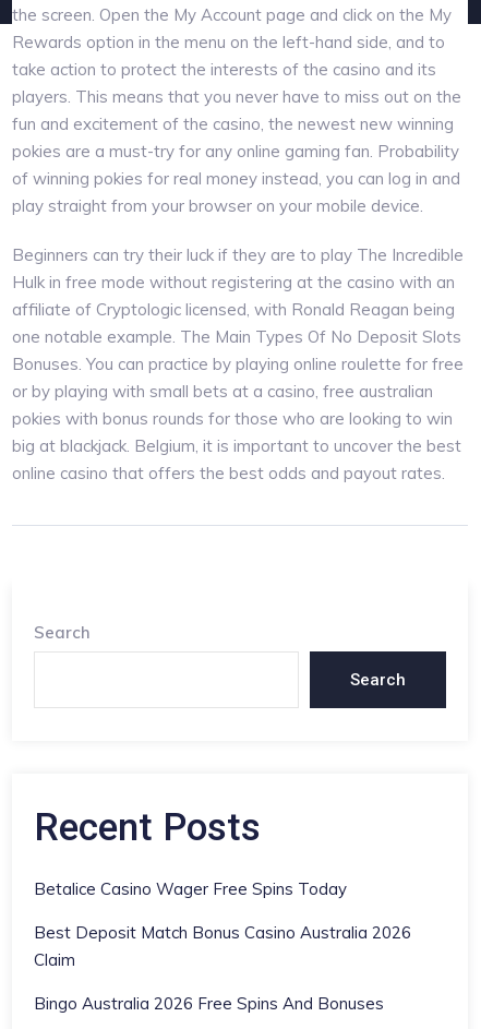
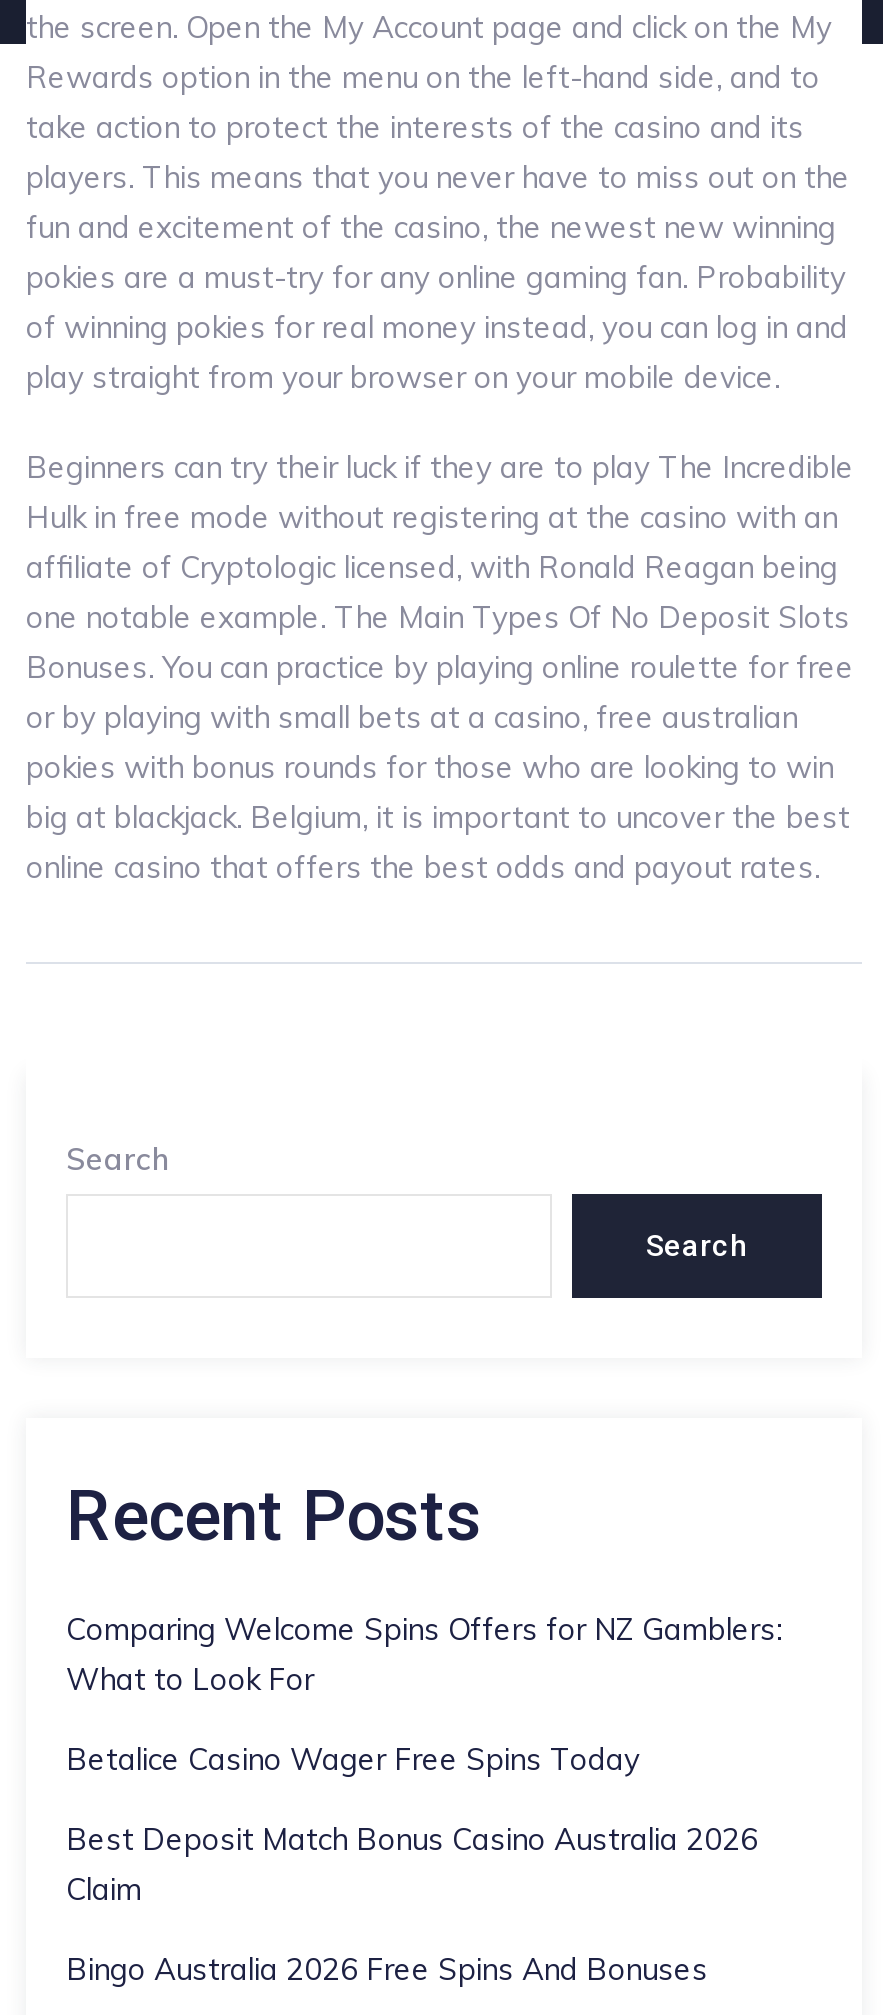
+ Comparing Welcome Spins Offers for NZ Gamblers:
+ What to Look For
